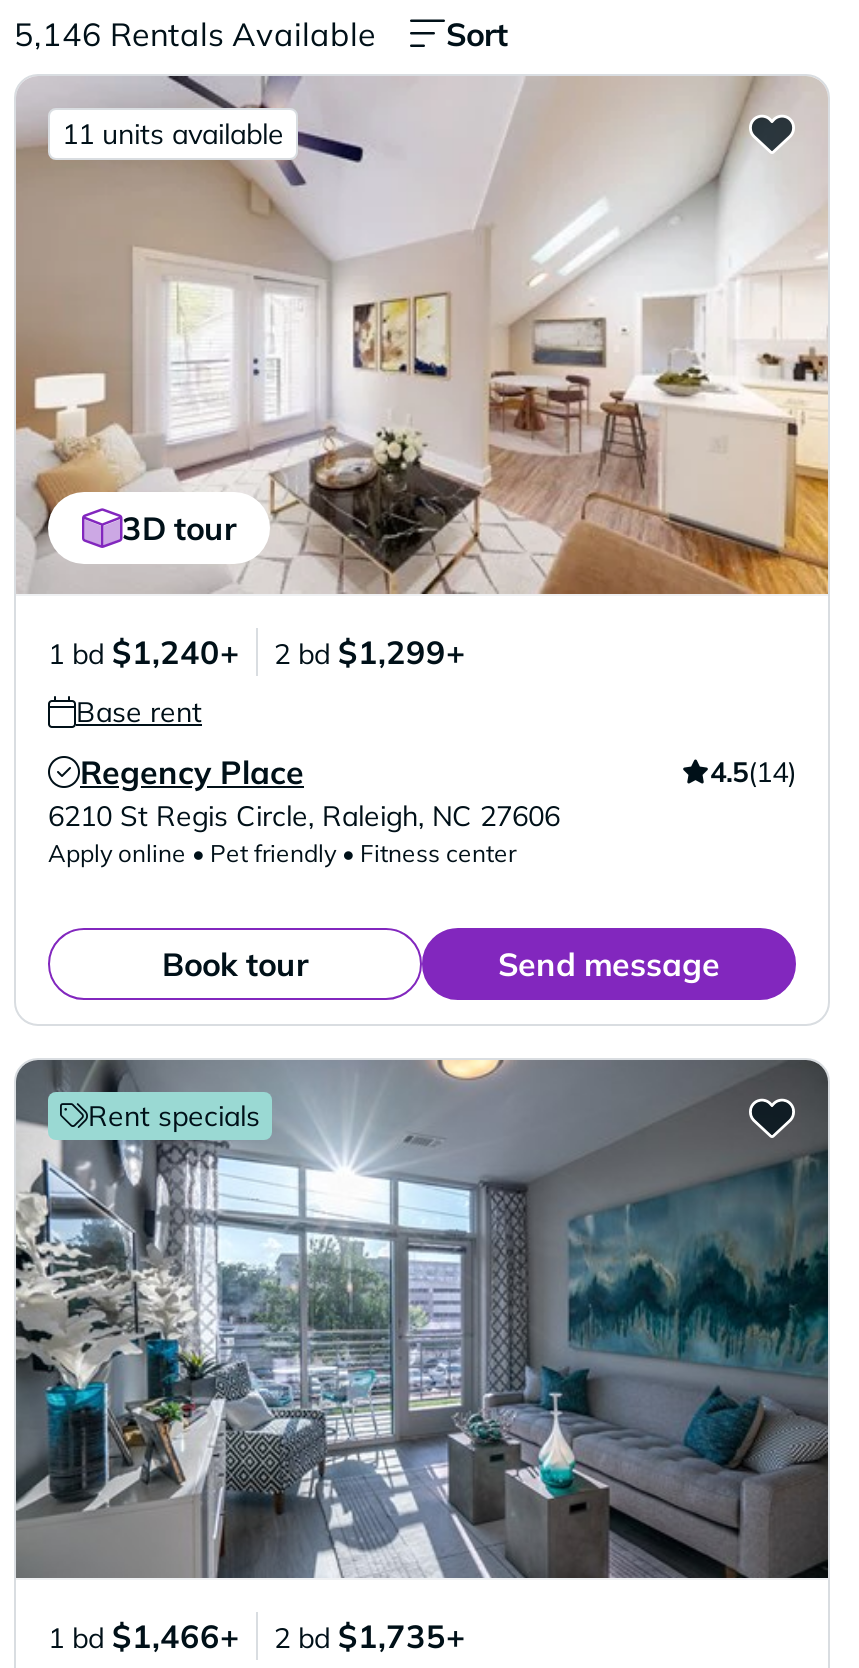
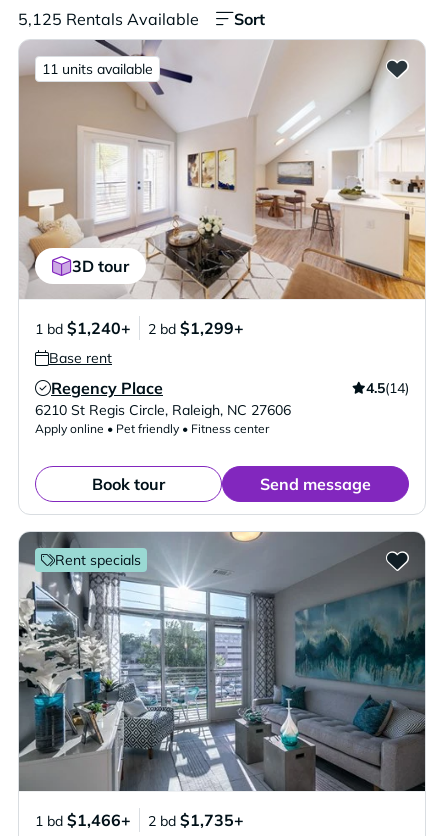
- 5,146 Rentals Available
+ 5,125 Rentals Available
